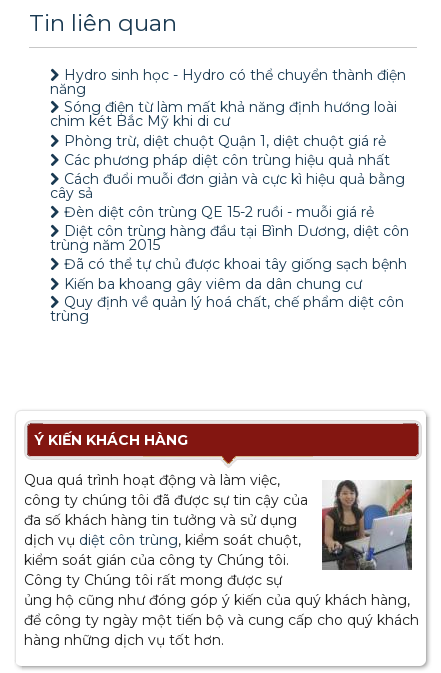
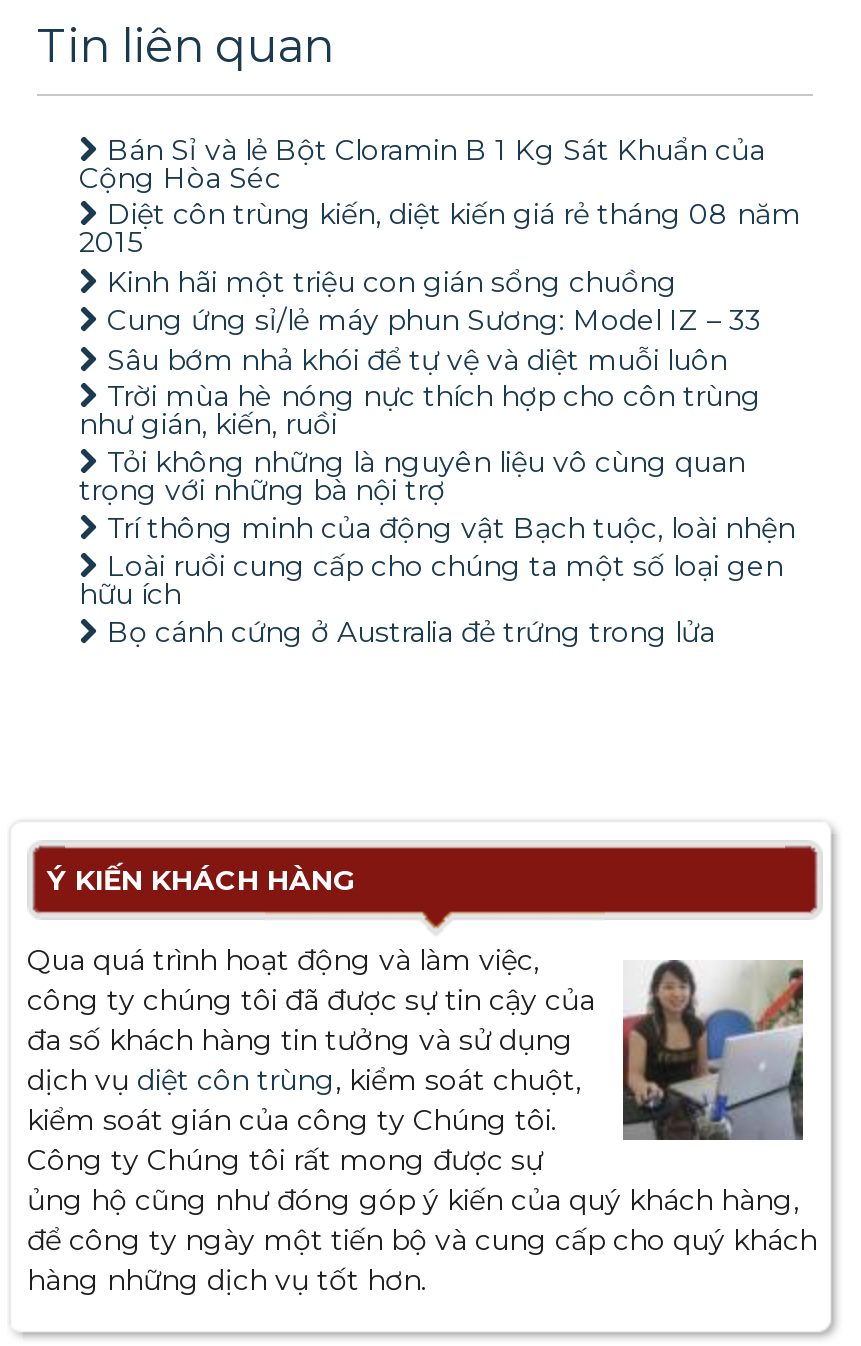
- Hydro sinh học - Hydro có thể chuyển thành điện
- năng
- Sóng điện từ làm mất khả năng định hướng loài
- chim két Bắc Mỹ khi di cư
- Phòng trừ, diệt chuột Quận 1, diệt chuột giá rẻ
- Các phương pháp diệt côn trùng hiệu quả nhất
- Cách đuổi muỗi đơn giản và cực kì hiệu quả bằng
- cây sả
- Đèn diệt côn trùng QE 15-2 ruồi - muỗi giá rẻ
- Diệt côn trùng hàng đầu tại Bình Dương, diệt côn
- trùng năm 2015
- Đã có thể tự chủ được khoai tây giống sạch bệnh
- Kiến ba khoang gây viêm da dân chung cư
- Quy định về quản lý hoá chất, chế phẩm diệt côn
- trùng
+ Bán Sỉ và lẻ Bột Cloramin B 1 Kg Sát Khuẩn của
+ Cộng Hòa Séc
+ Diệt côn trùng kiến, diệt kiến giá rẻ tháng 08 năm
+ 2015
+ Kinh hãi một triệu con gián sổng chuồng
+ Cung ứng sỉ/lẻ máy phun Sương: Model IZ – 33
+ Sâu bớm nhả khói để tự vệ và diệt muỗi luôn
+ Trời mùa hè nóng nực thích hợp cho côn trùng
+ như gián, kiến, ruồi
+ Tỏi không những là nguyên liệu vô cùng quan
+ trọng với những bà nội trợ
+ Trí thông minh của động vật Bạch tuộc, loài nhện
+ Loài ruồi cung cấp cho chúng ta một số loại gen
+ hữu ích
+ Bọ cánh cứng ở Australia đẻ trứng trong lửa
